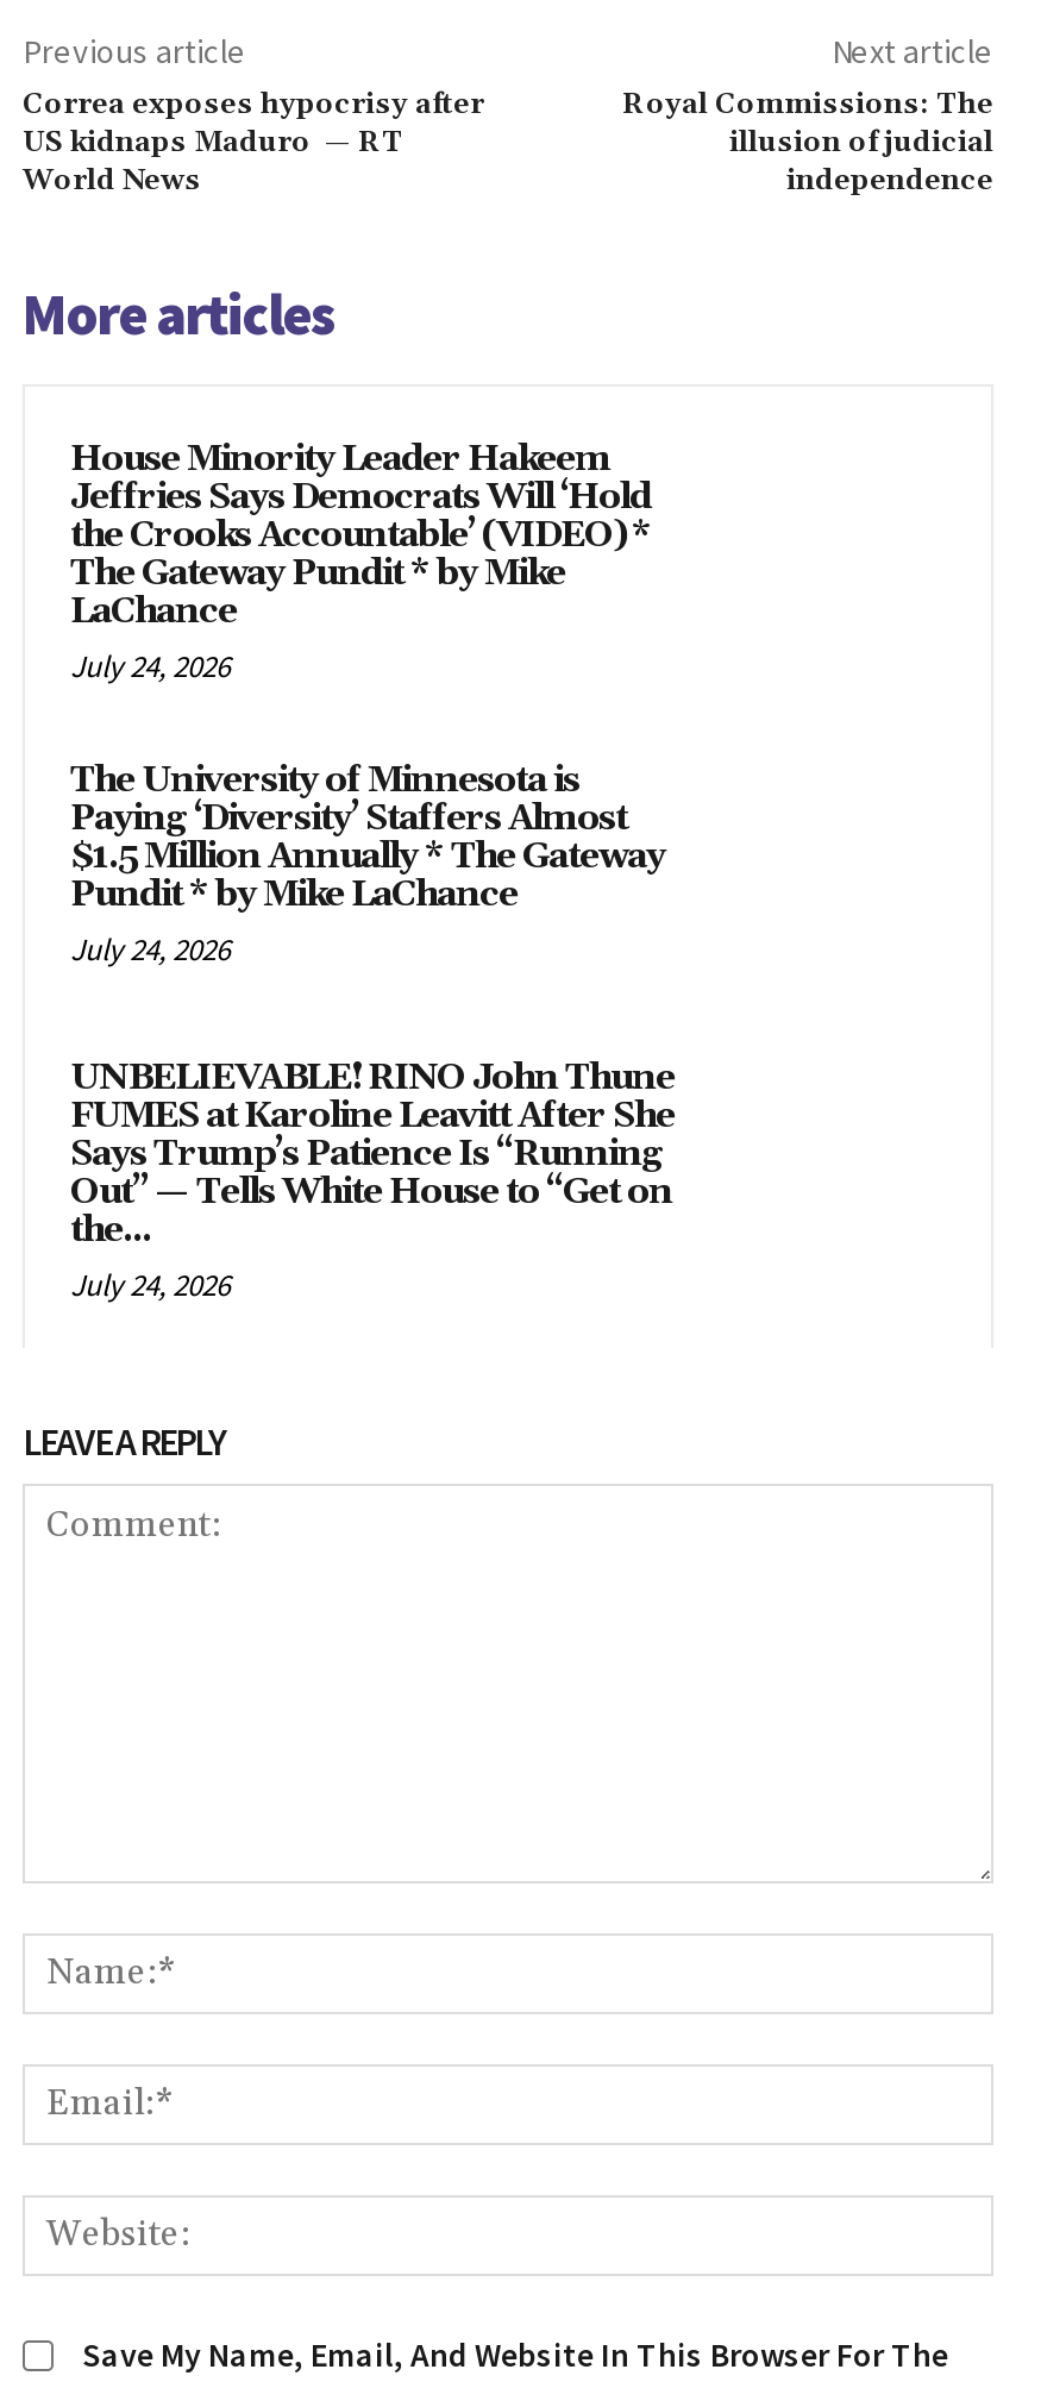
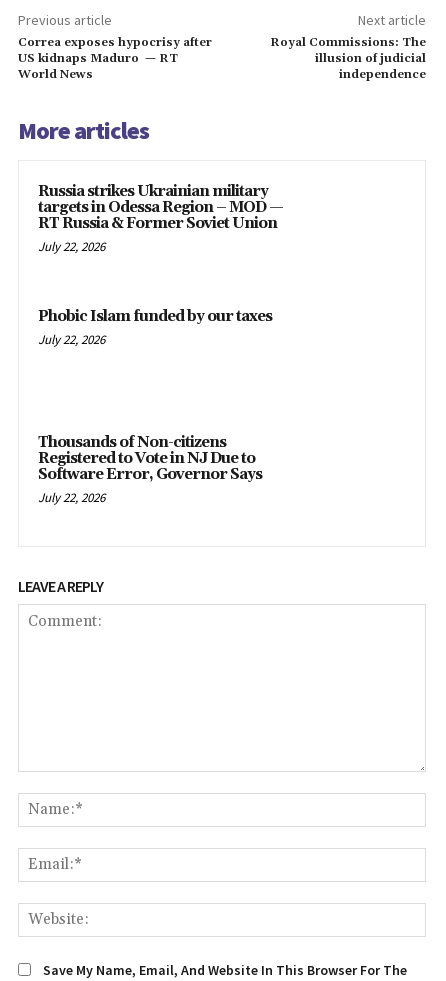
- House Minority Leader Hakeem
- Jeffries Says Democrats Will ‘Hold
- the Crooks Accountable’ (VIDEO) *
- The Gateway Pundit * by Mike
- LaChance
- July 24, 2026
+ Russia strikes Ukrainian military
+ targets in Odessa Region – MOD —
+ RT Russia & Former Soviet Union
+ July 22, 2026

- The University of Minnesota is
- Paying ‘Diversity’ Staffers Almost
- $1.5 Million Annually * The Gateway
- Pundit * by Mike LaChance
- July 24, 2026
+ Phobic Islam funded by our taxes
+ July 22, 2026

- UNBELIEVABLE! RINO John Thune
- FUMES at Karoline Leavitt After She
- Says Trump’s Patience Is “Running
- Out” — Tells White House to “Get on
- the...
- July 24, 2026
+ Thousands of Non-citizens
+ Registered to Vote in NJ Due to
+ Software Error, Governor Says
+ July 22, 2026
